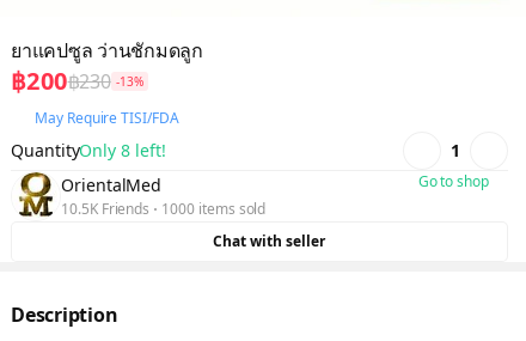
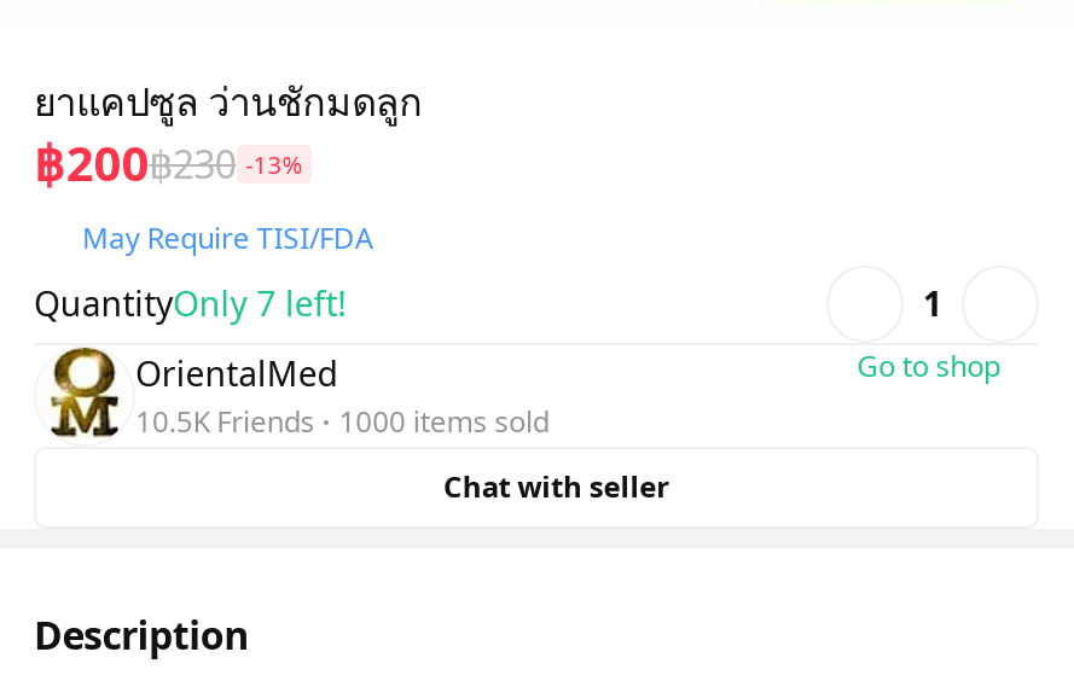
- QuantityOnly 8 left!
+ QuantityOnly 7 left!
